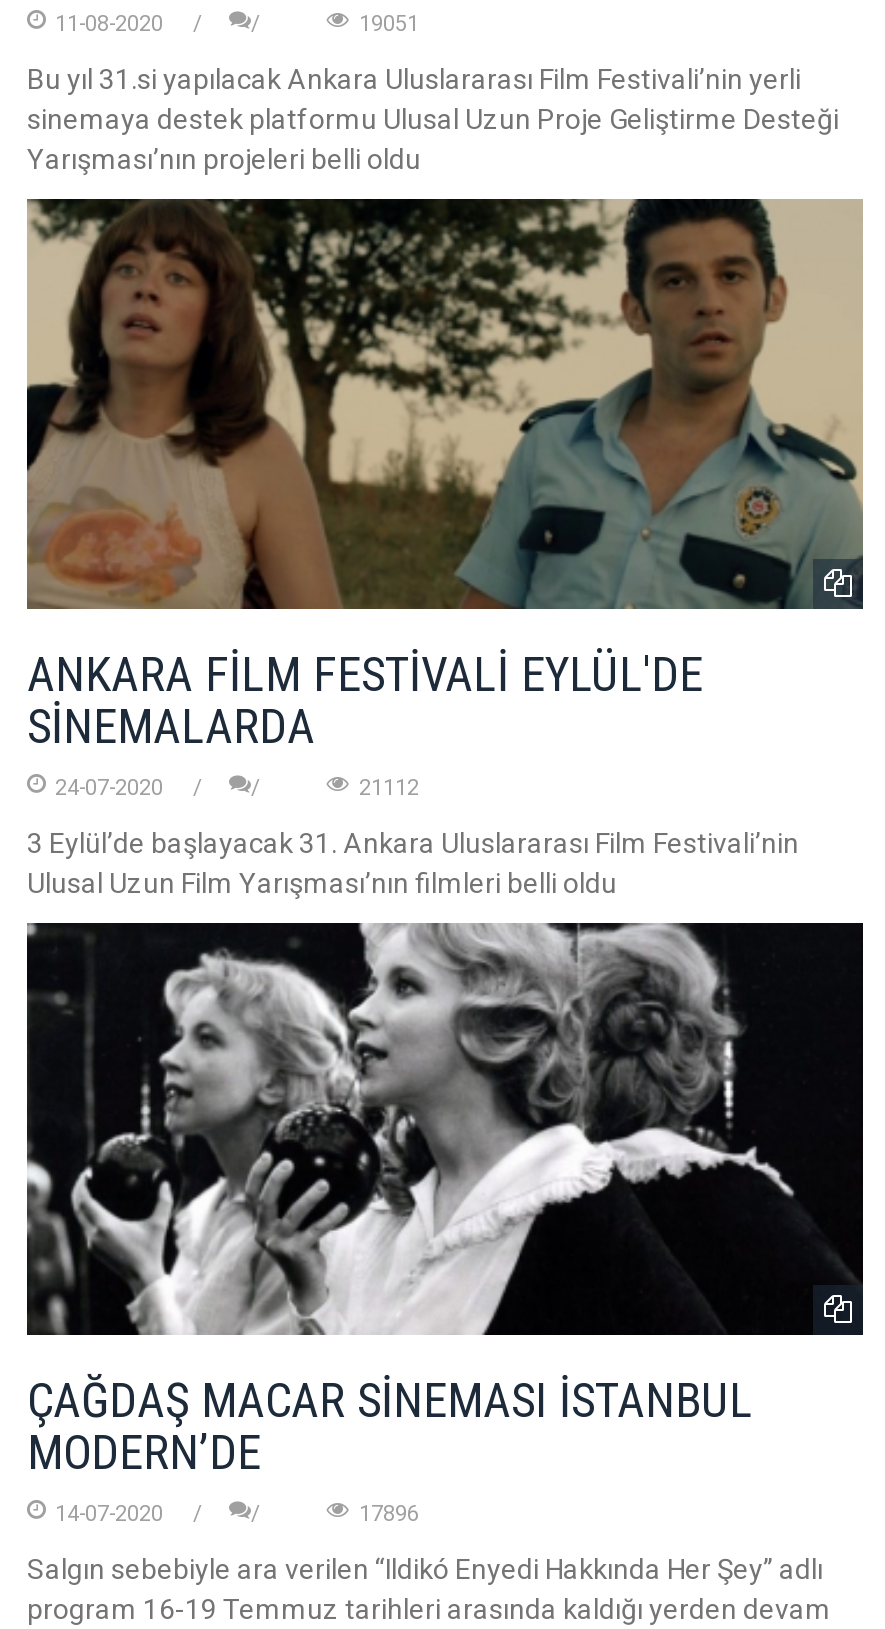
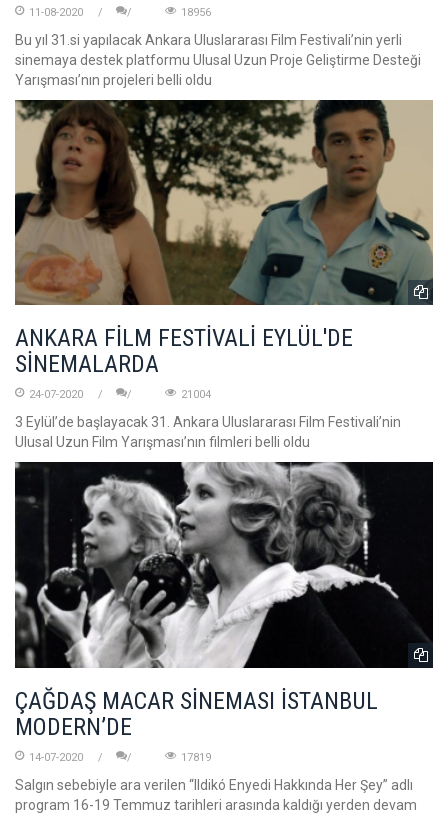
- 19051
+ 18956

- 21112
+ 21004

- 17896
+ 17819
